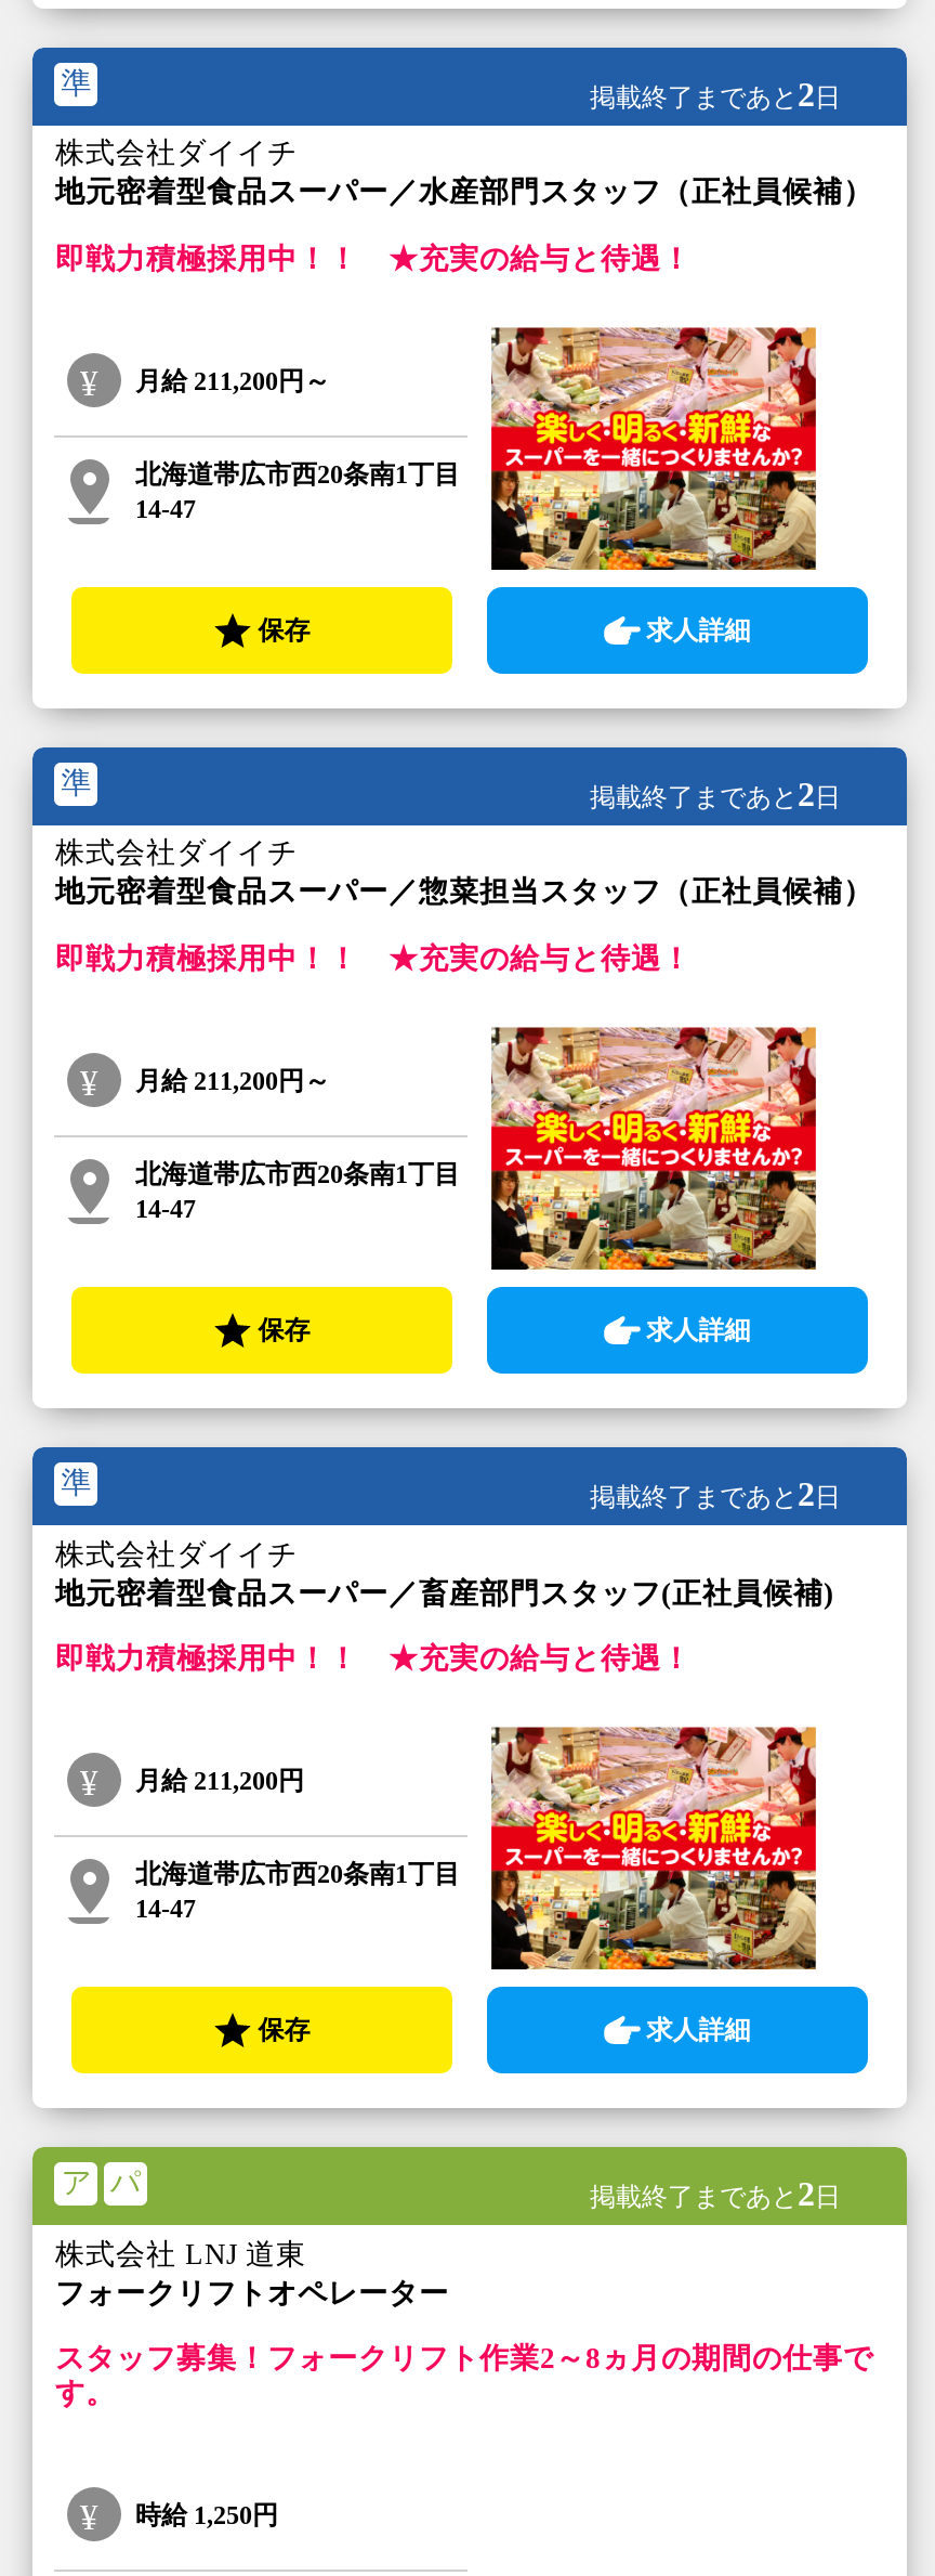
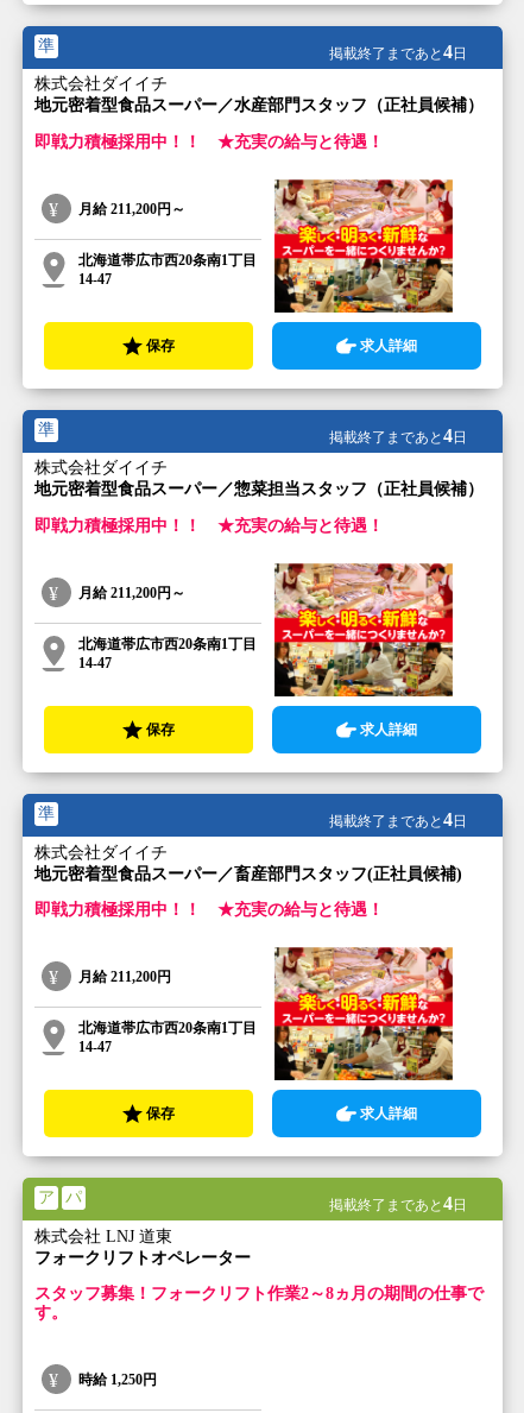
- 掲載終了まであと2日
+ 掲載終了まであと4日

- 掲載終了まであと2日
+ 掲載終了まであと4日

- 掲載終了まであと2日
+ 掲載終了まであと4日

- 掲載終了まであと2日
+ 掲載終了まであと4日
